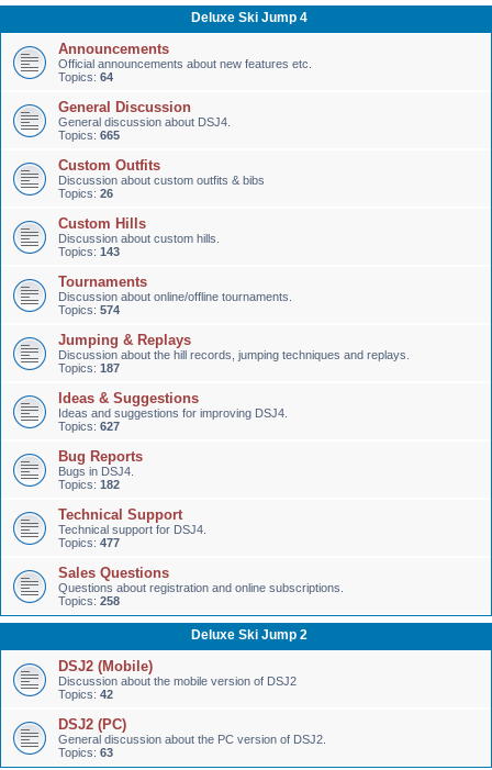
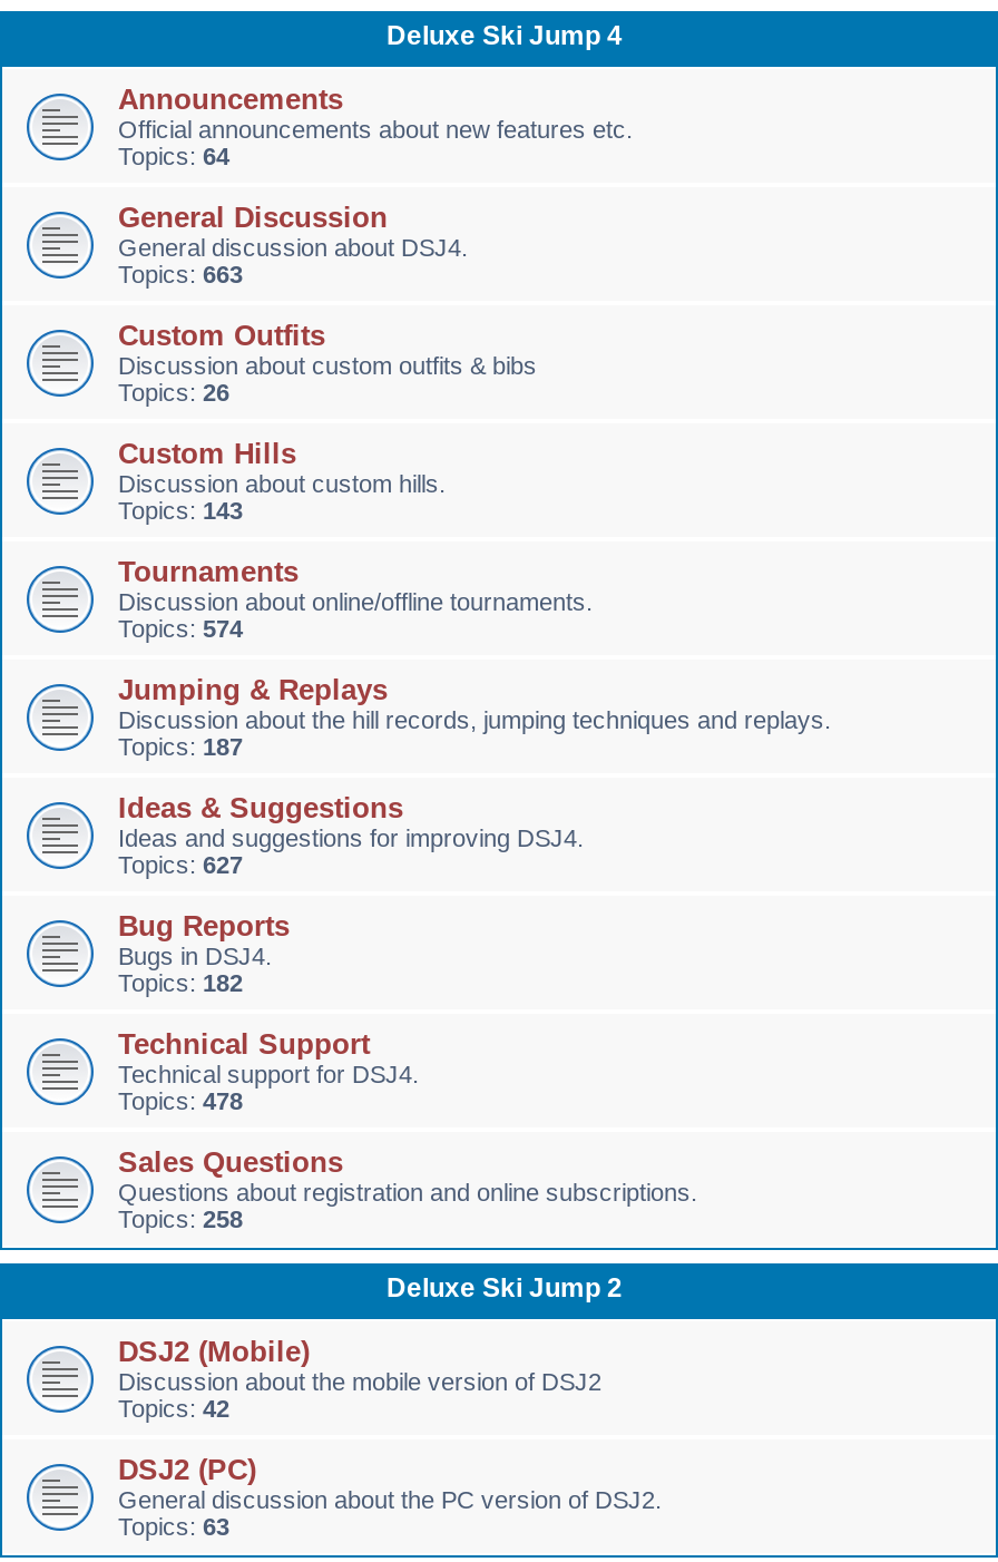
- Topics: 665
+ Topics: 663

- Topics: 477
+ Topics: 478
